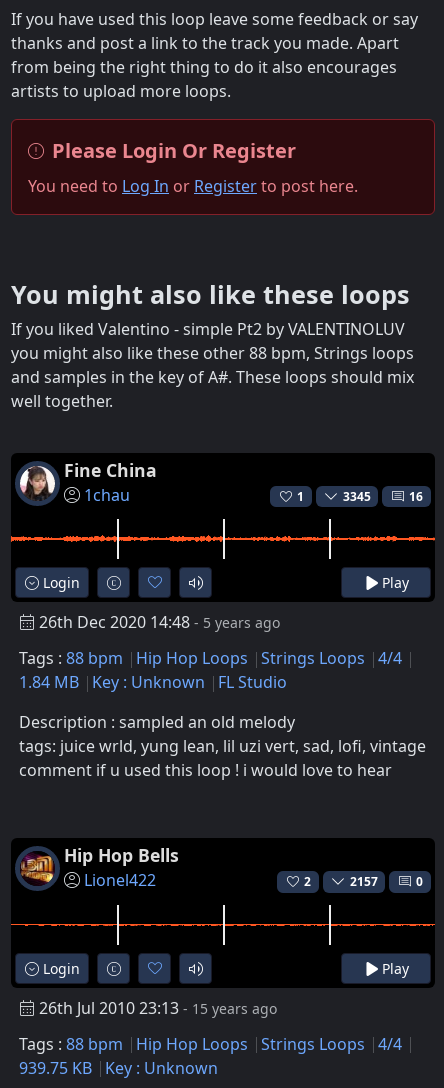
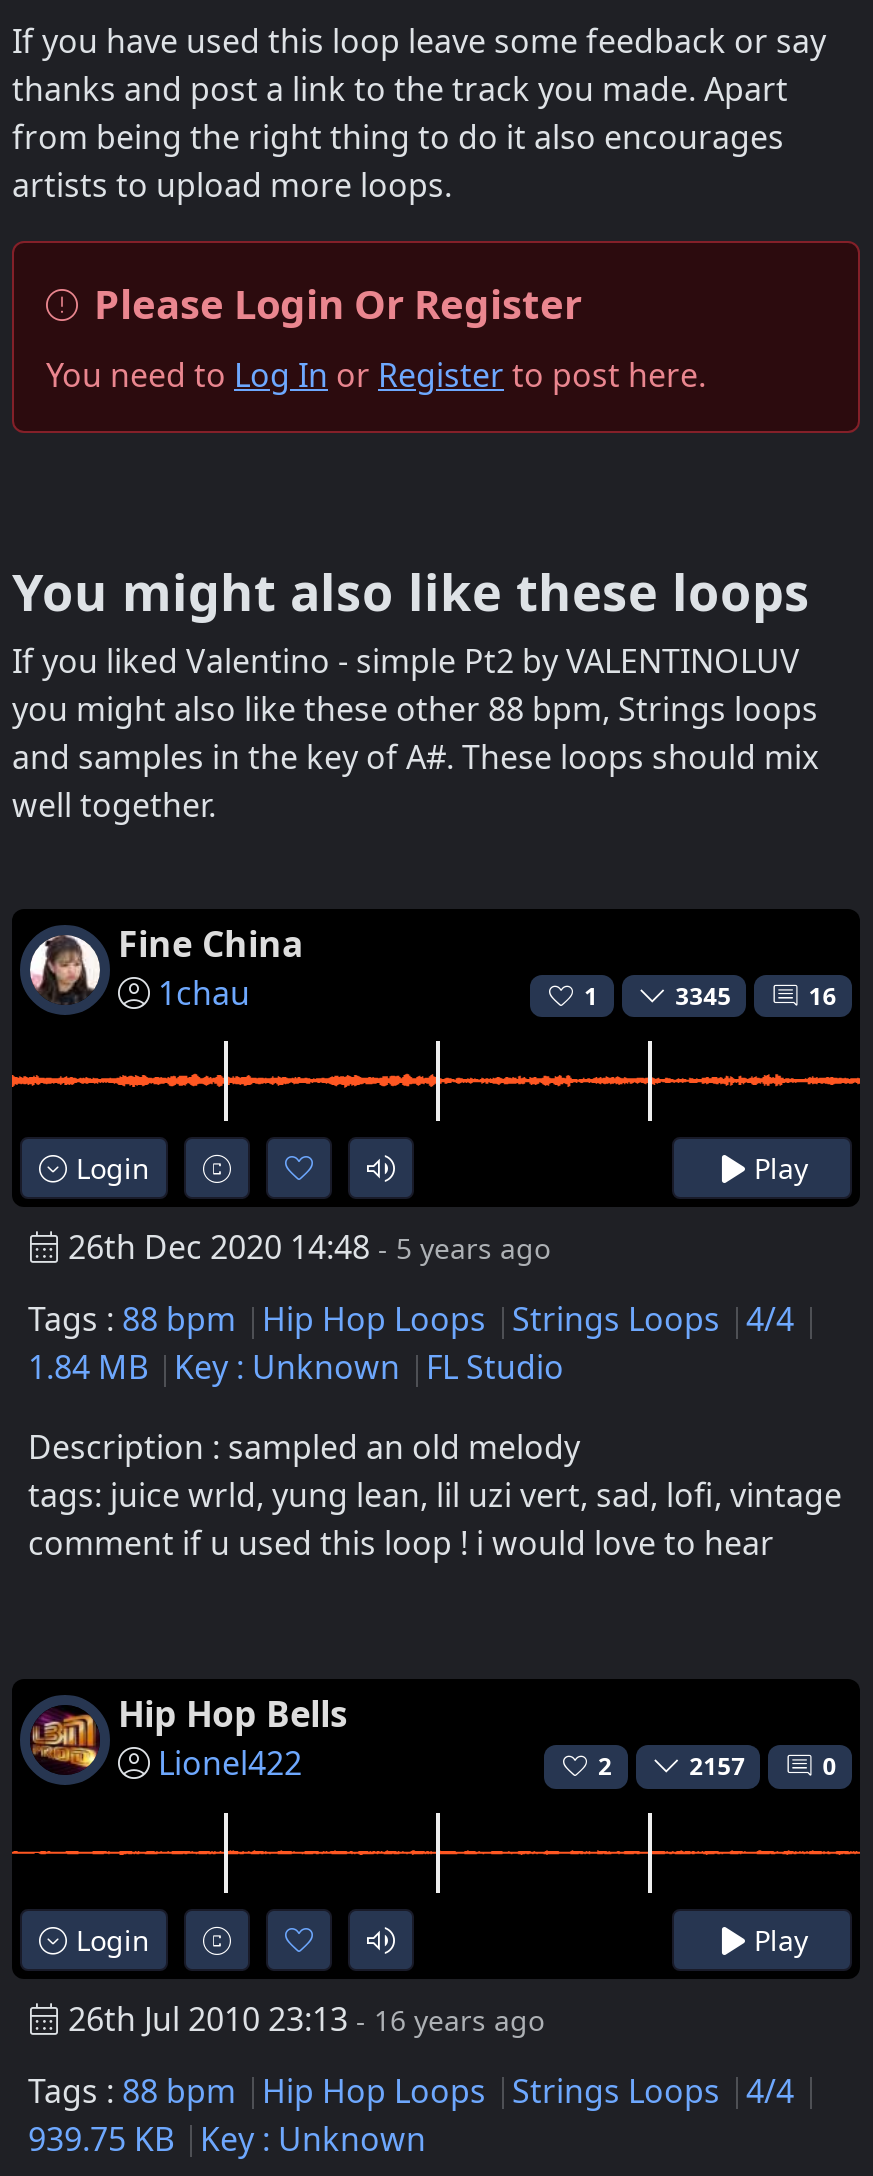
- 26th Jul 2010 23:13 - 15 years ago
+ 26th Jul 2010 23:13 - 16 years ago
